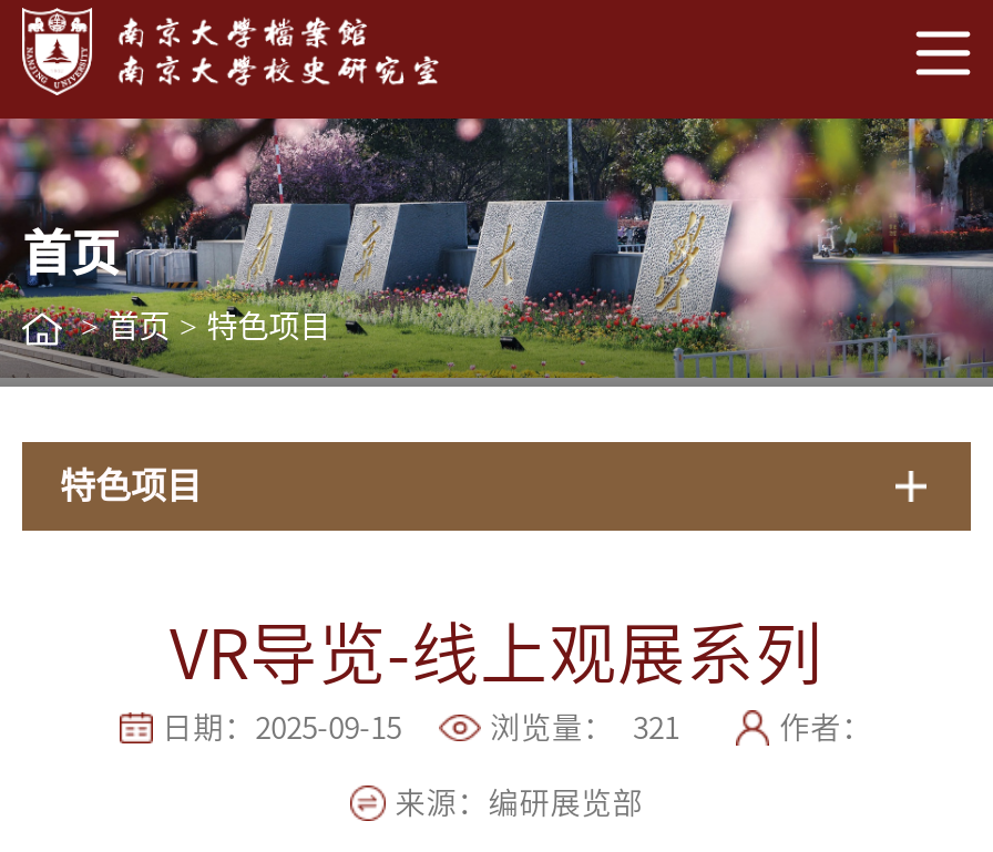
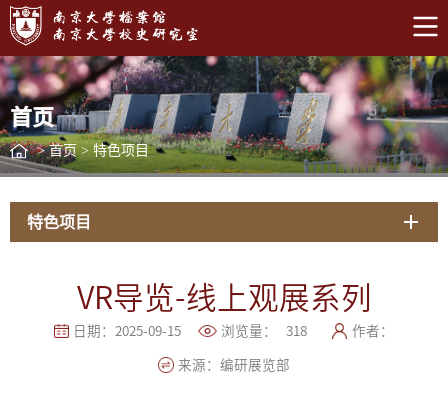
- 浏览量： 321
+ 浏览量： 318
